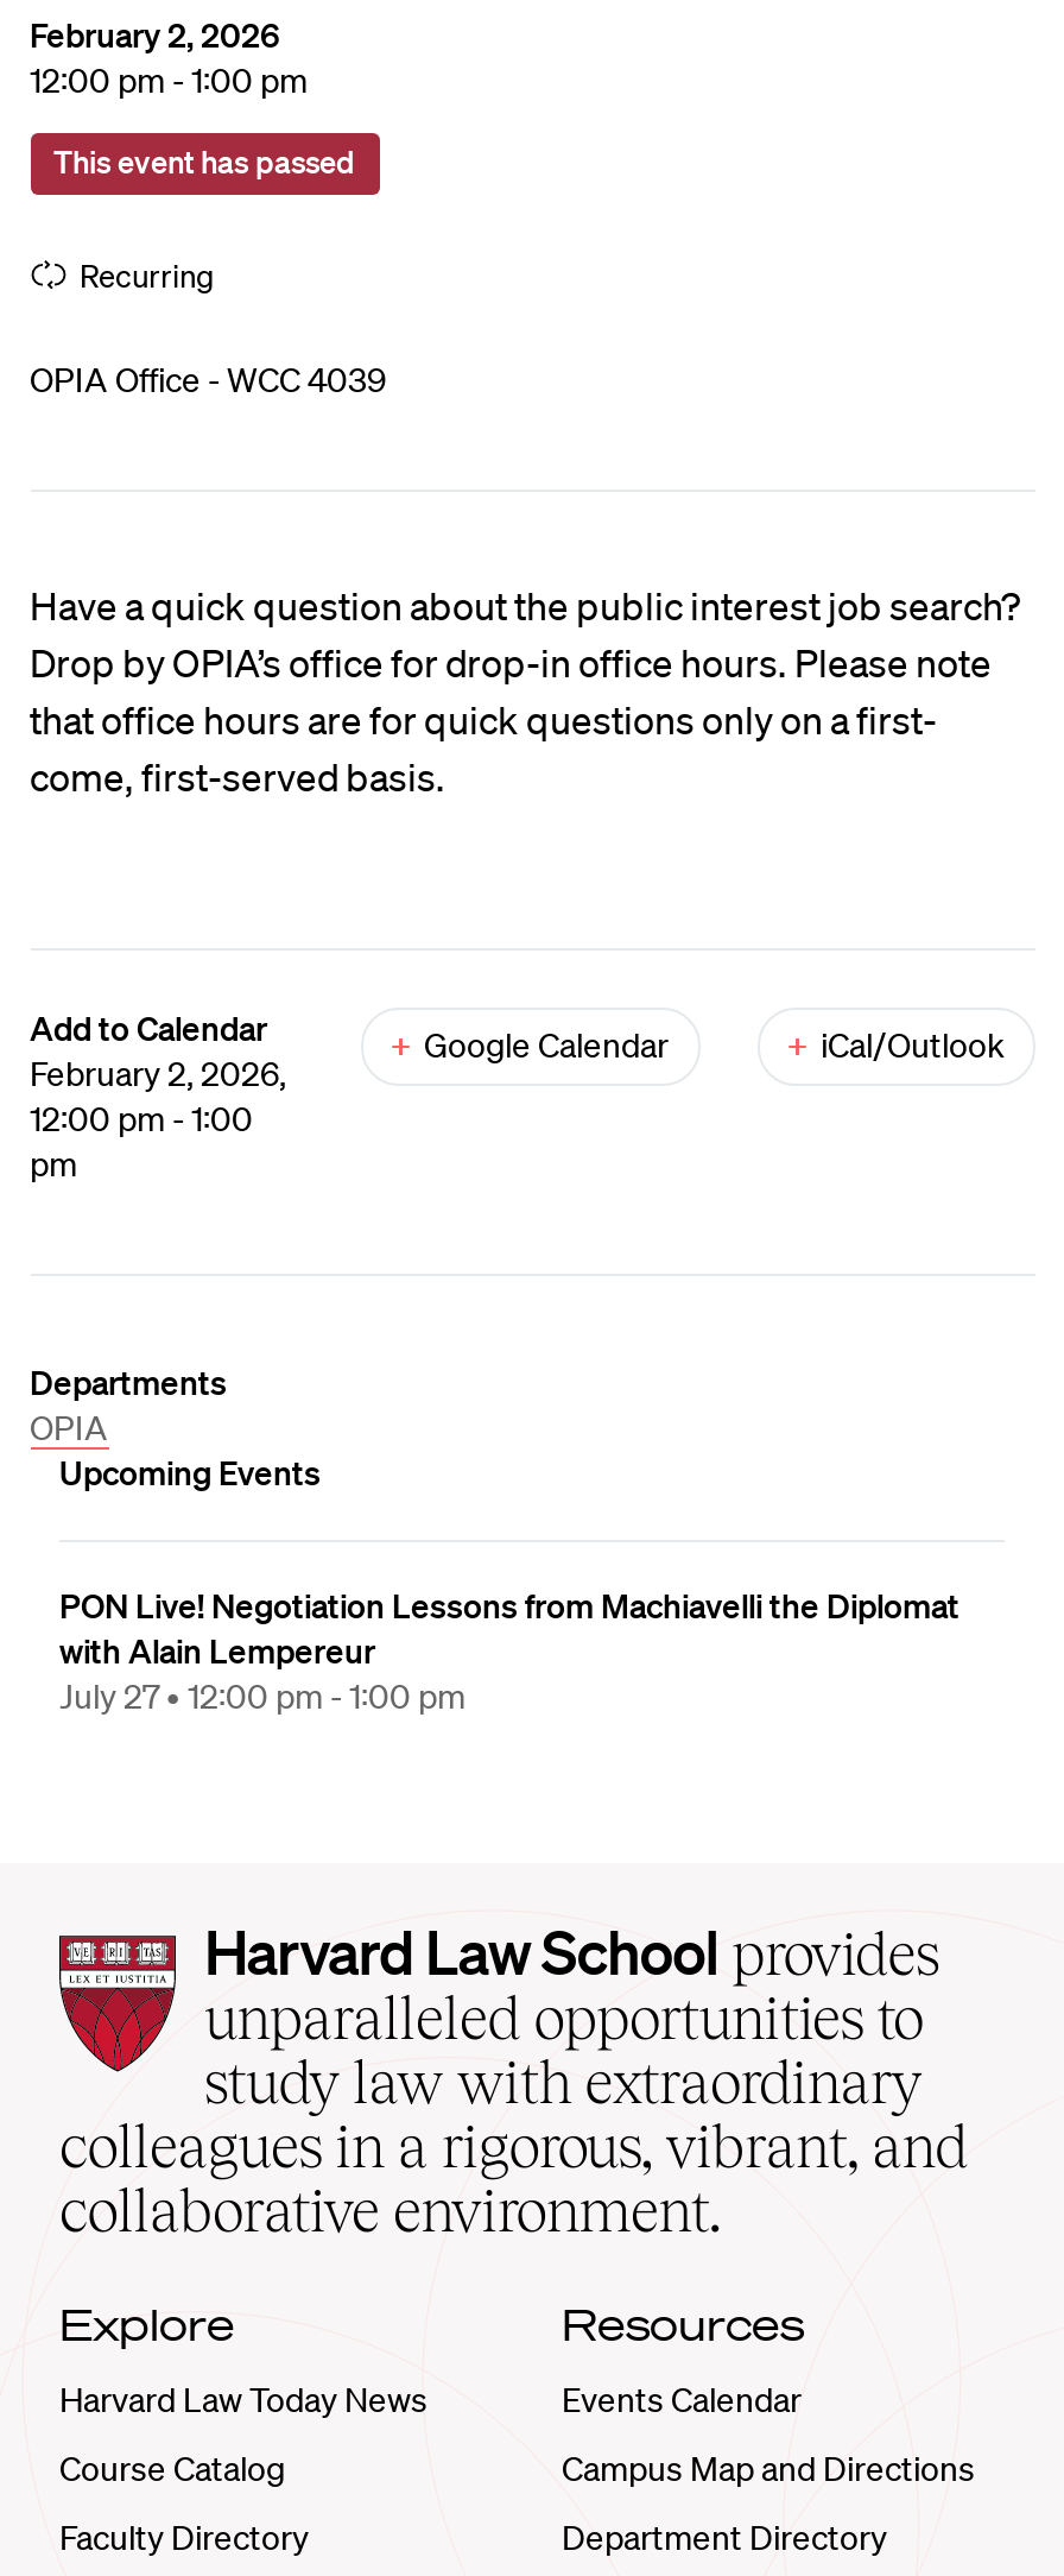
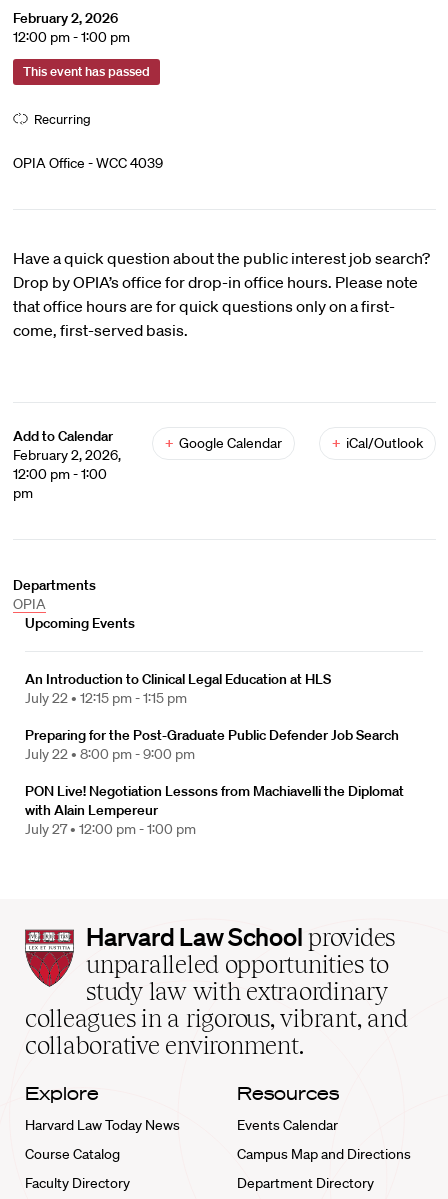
+ An Introduction to Clinical Legal Education at HLS
+ July 22 • 12:15 pm - 1:15 pm
+ Preparing for the Post-Graduate Public Defender Job Search
+ July 22 • 8:00 pm - 9:00 pm
